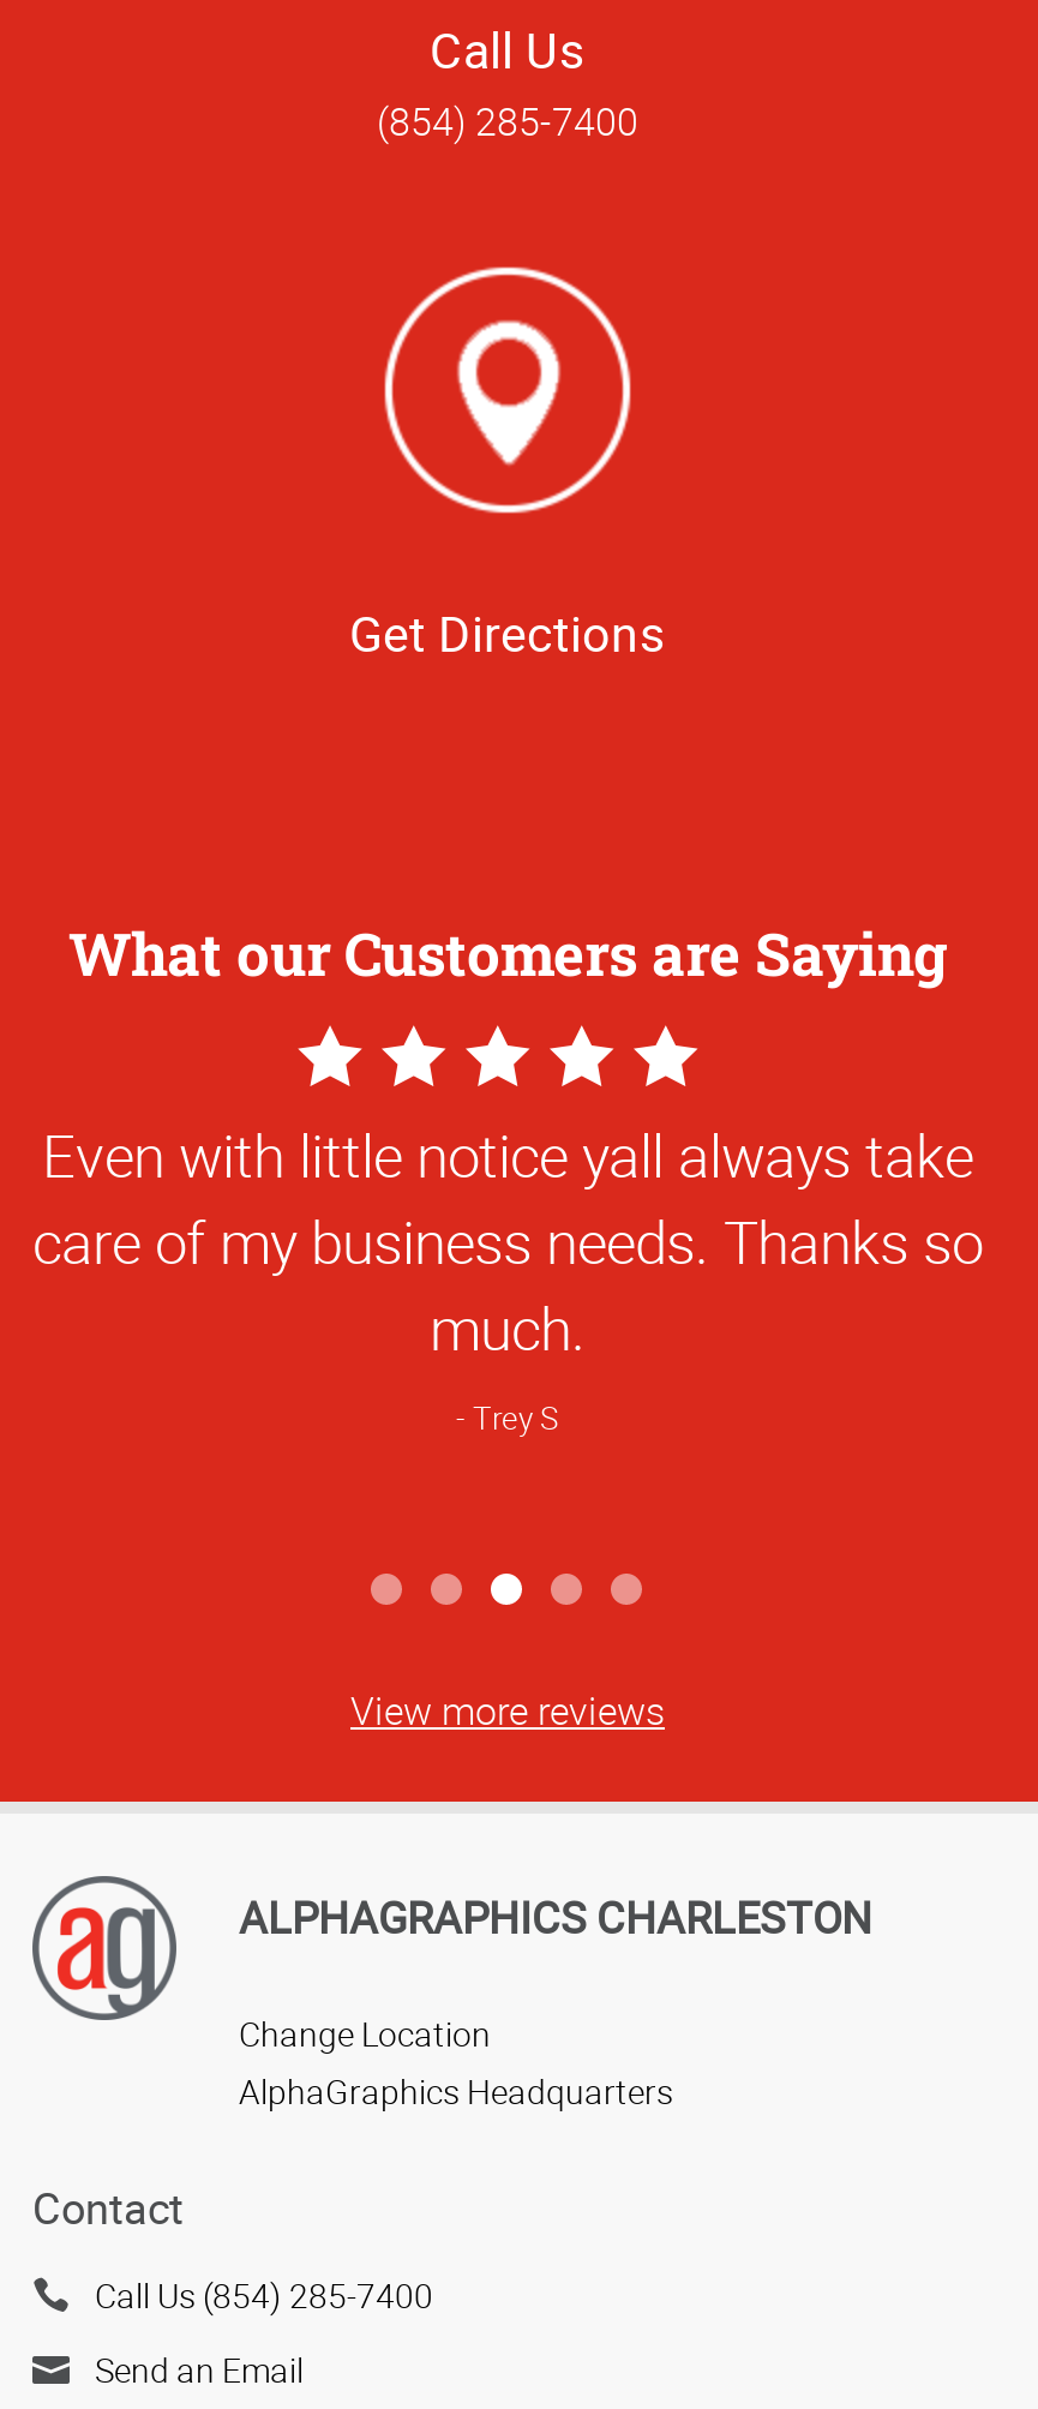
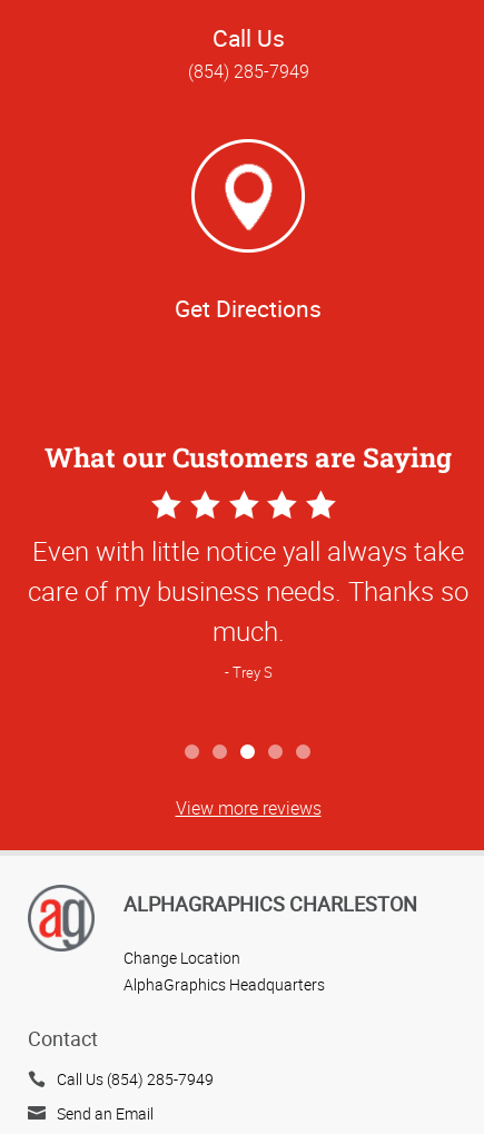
- (854) 285-7400
+ (854) 285-7949

- Call Us (854) 285-7400
+ Call Us (854) 285-7949
